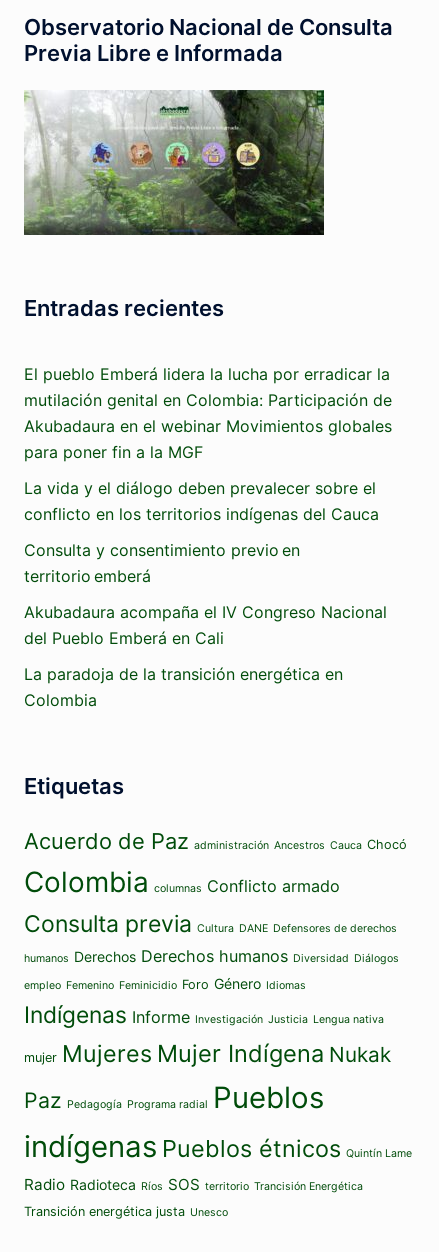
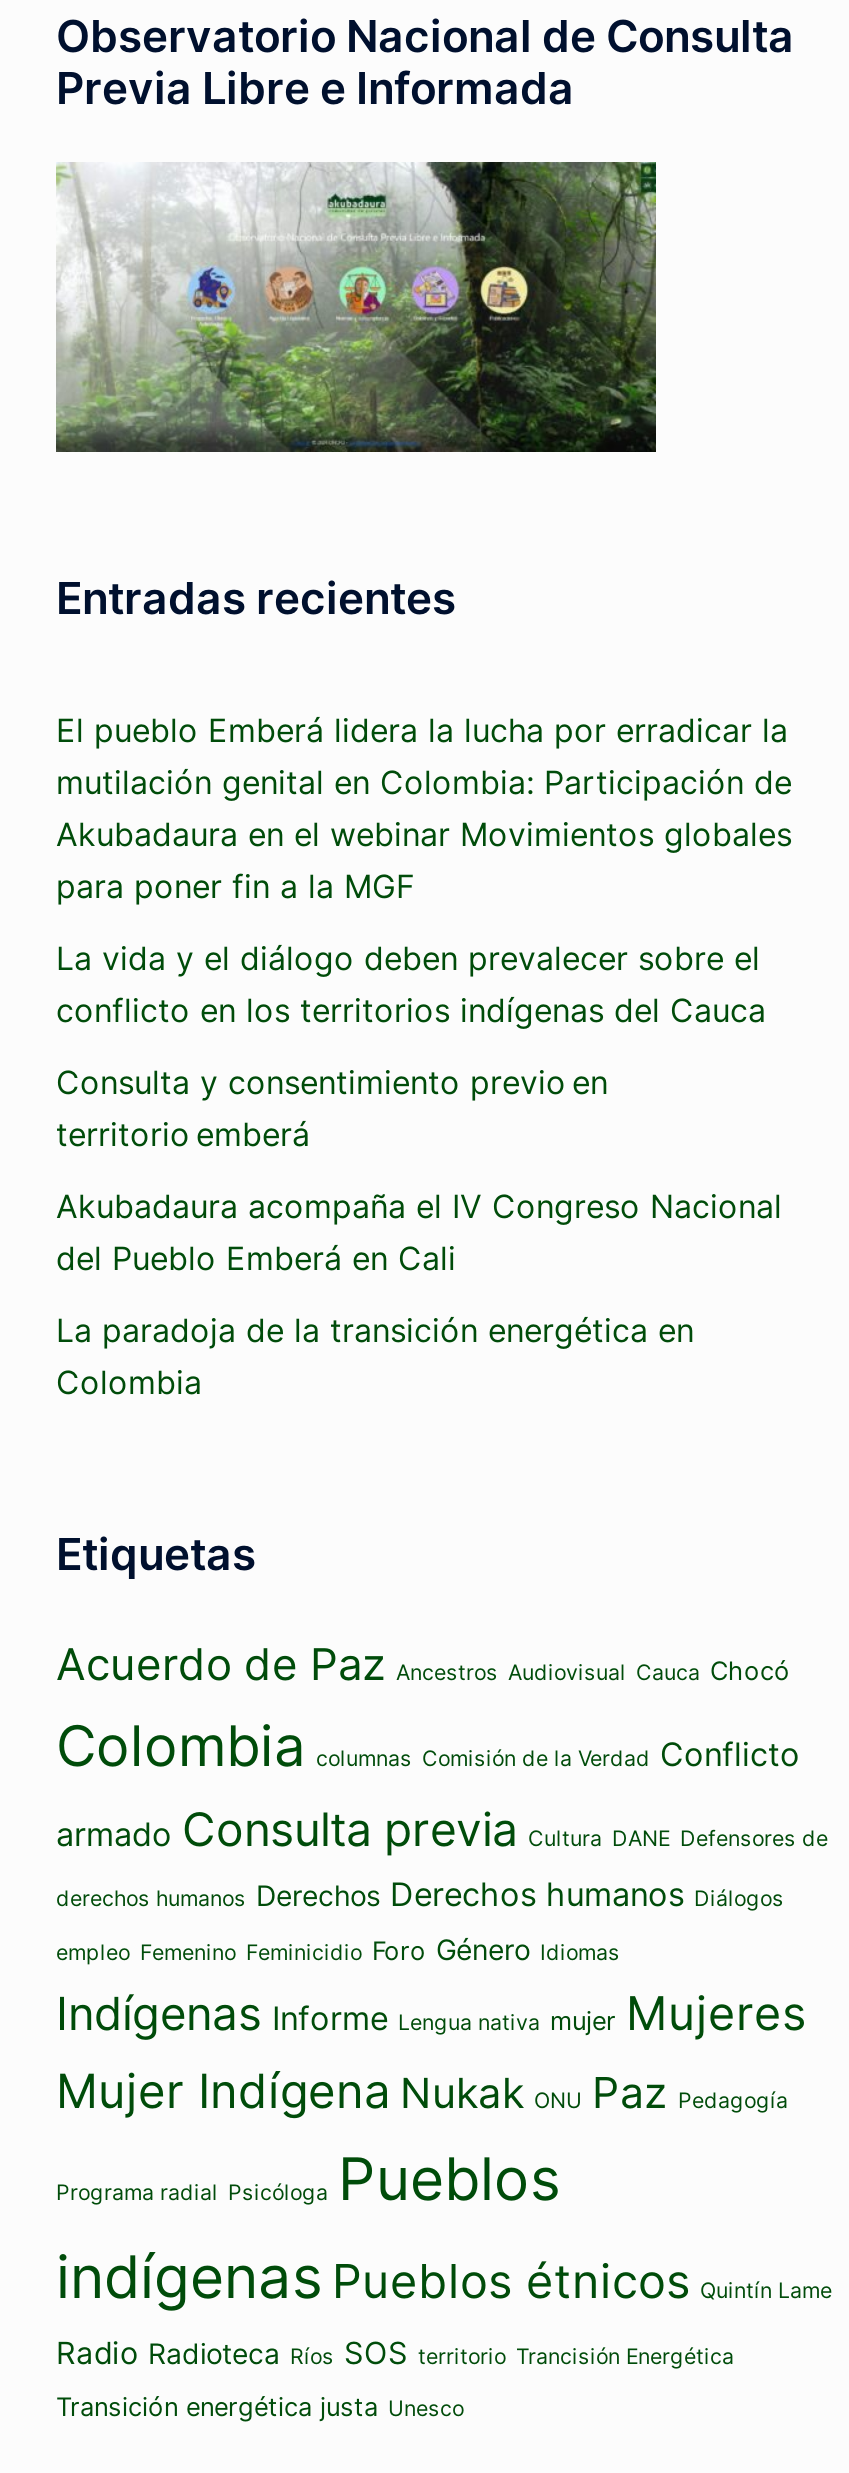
- Acuerdo de Paz administración Ancestros Cauca Chocó
- Colombia columnas Conflicto armado
- Consulta previa Cultura DANE Defensores de derechos
- humanos Derechos Derechos humanos Diversidad Diálogos
+ Acuerdo de Paz Ancestros Audiovisual Cauca Chocó
+ Colombia columnas Comisión de la Verdad Conflicto
+ armado Consulta previa Cultura DANE Defensores de
+ derechos humanos Derechos Derechos humanos Diálogos

- Indígenas Informe Investigación Justicia Lengua nativa
- mujer Mujeres Mujer Indígena Nukak
- Paz Pedagogía Programa radial Pueblos
+ Indígenas Informe Lengua nativa mujer Mujeres
+ Mujer Indígena Nukak ONU Paz Pedagogía
+ Programa radial Psicóloga Pueblos
